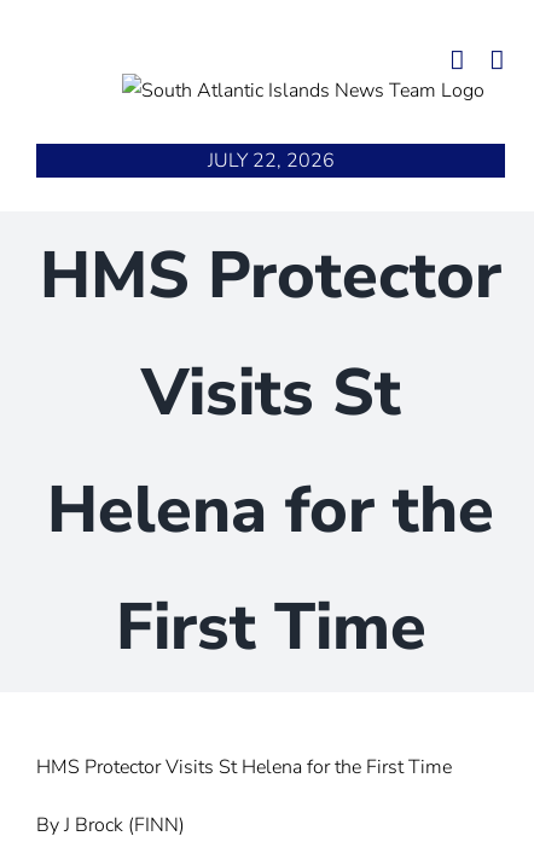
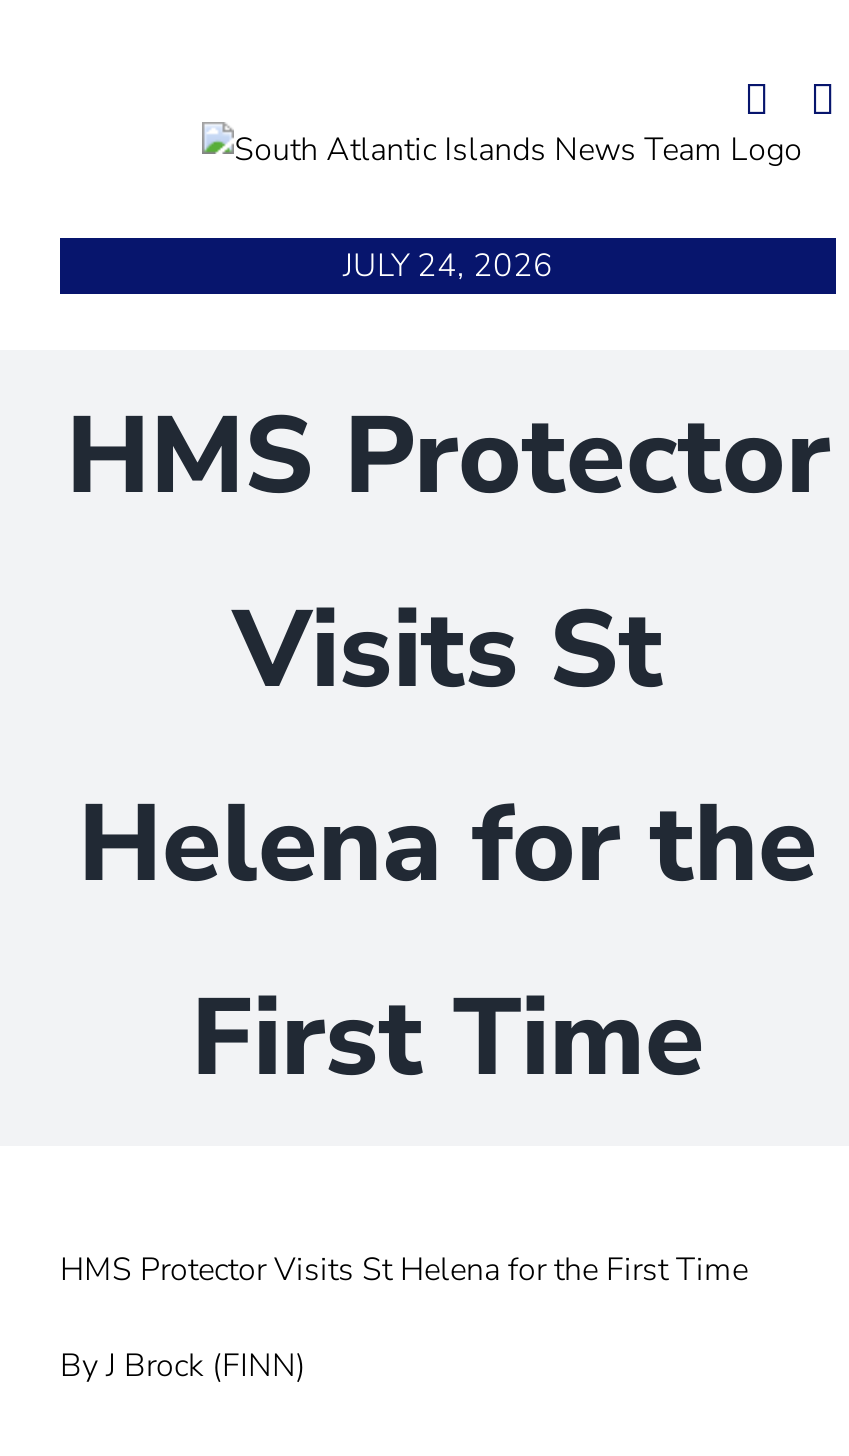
- JULY 22, 2026
+ JULY 24, 2026
